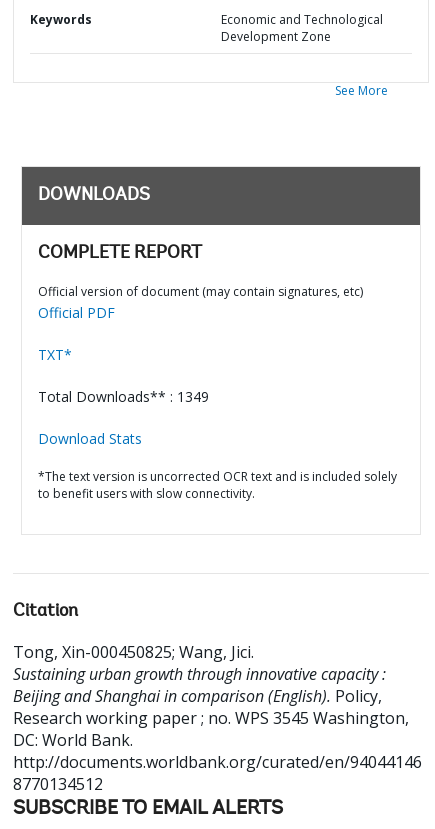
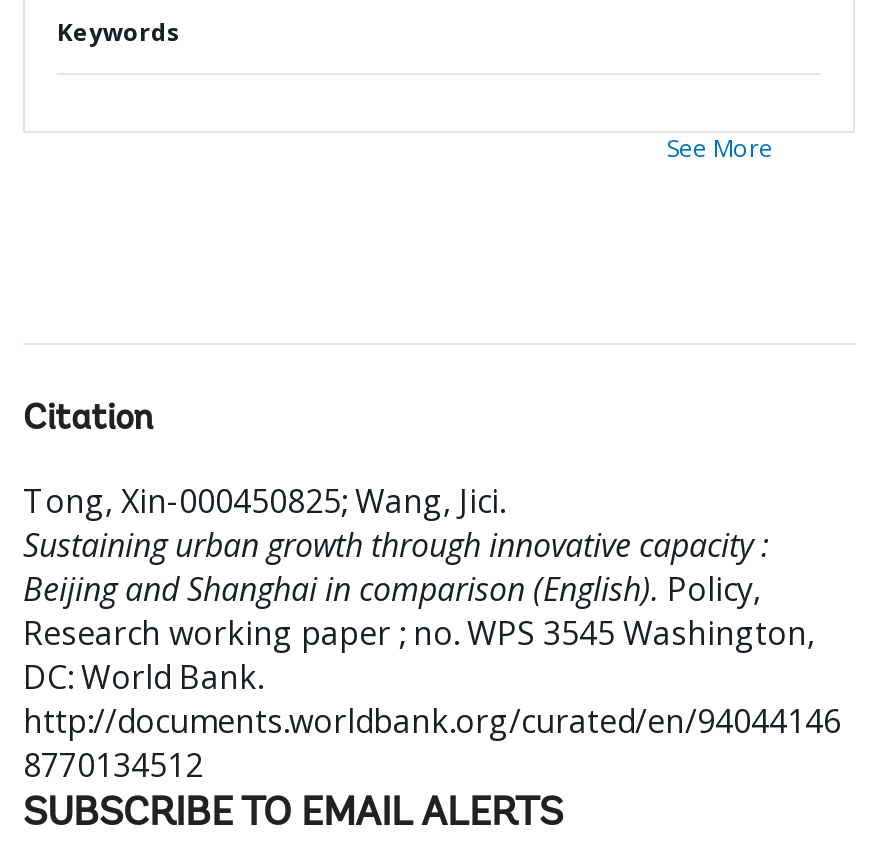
- Economic and Technological
- Development Zone

- DOWNLOADS
- COMPLETE REPORT
- Official version of document (may contain signatures, etc)
- Official PDF
- TXT*
- Total Downloads** : 1349
- Download Stats
- *The text version is uncorrected OCR text and is included solely
- to benefit users with slow connectivity.
